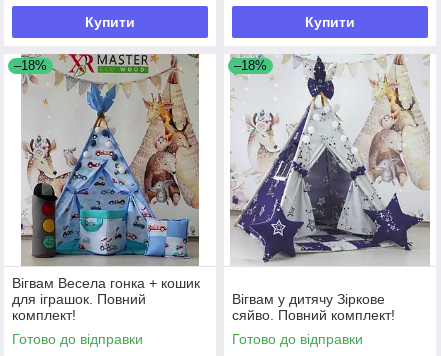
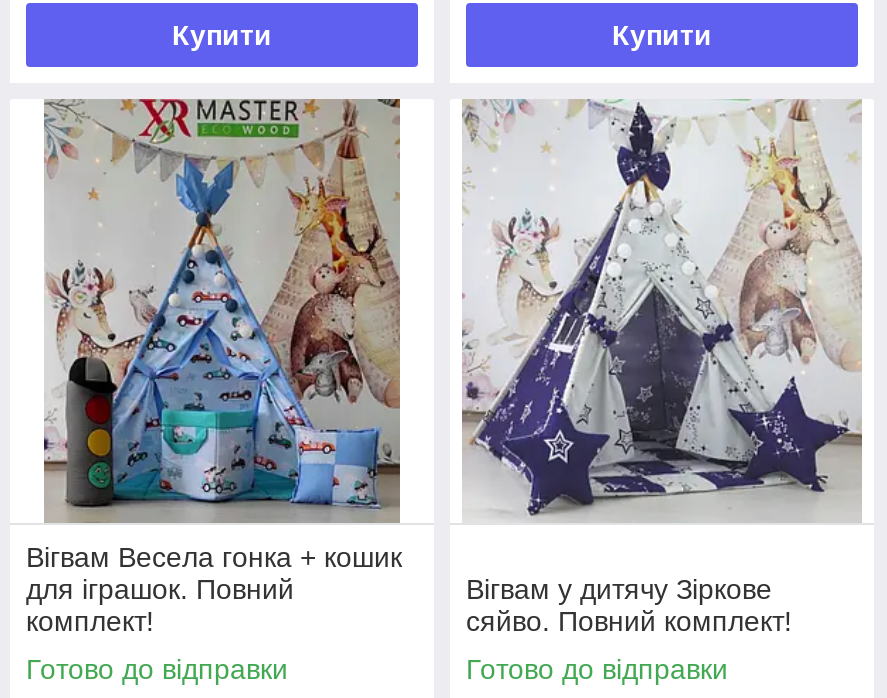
- –18%

- –18%
